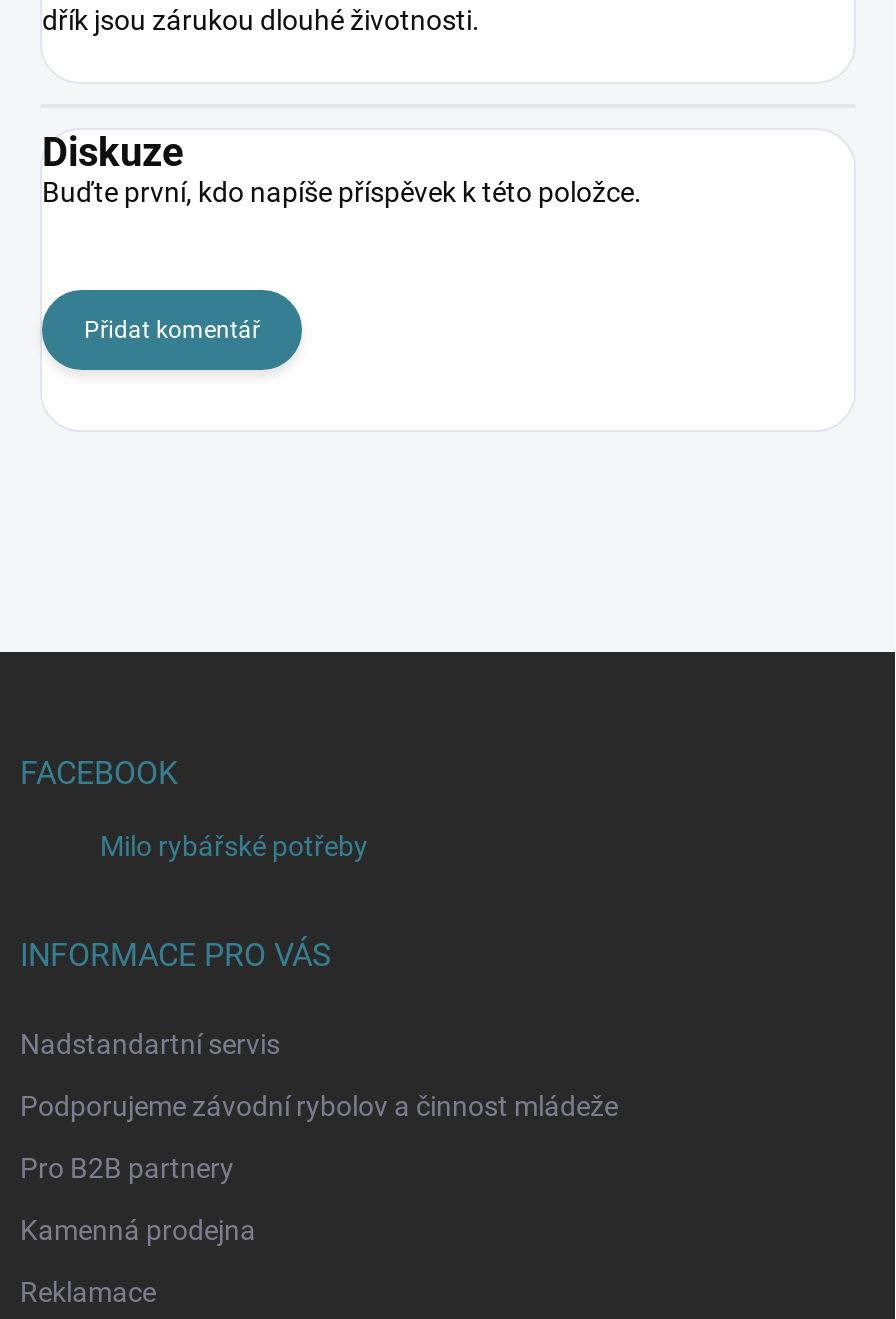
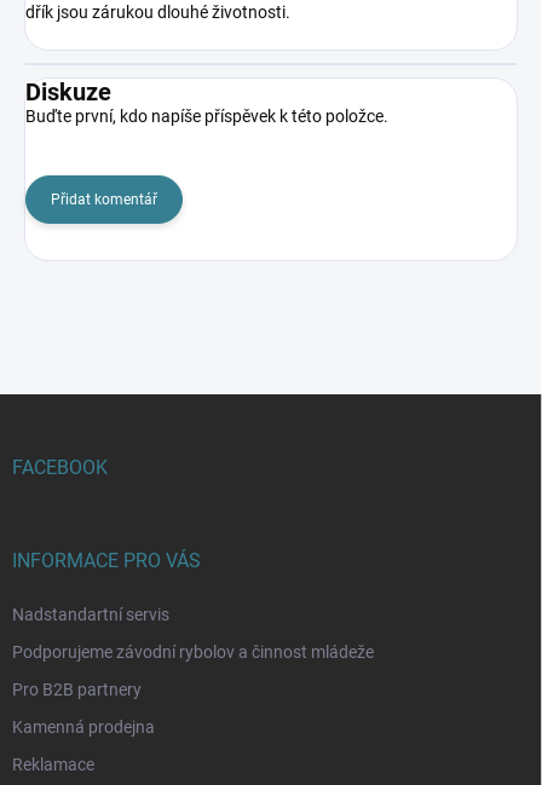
- Milo rybářské potřeby
